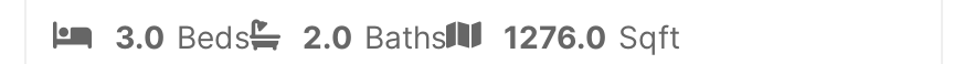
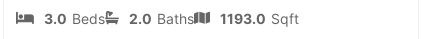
- 3.0 Beds 2.0 Baths 1276.0 Sqft
+ 3.0 Beds 2.0 Baths 1193.0 Sqft
